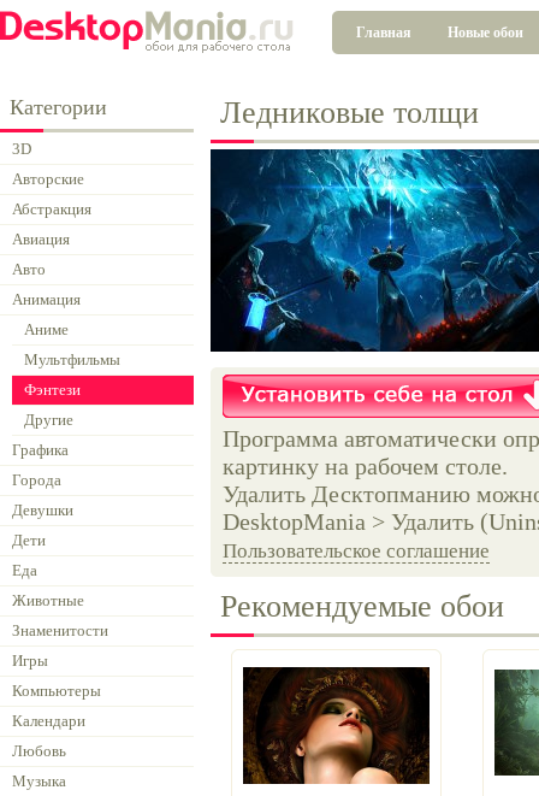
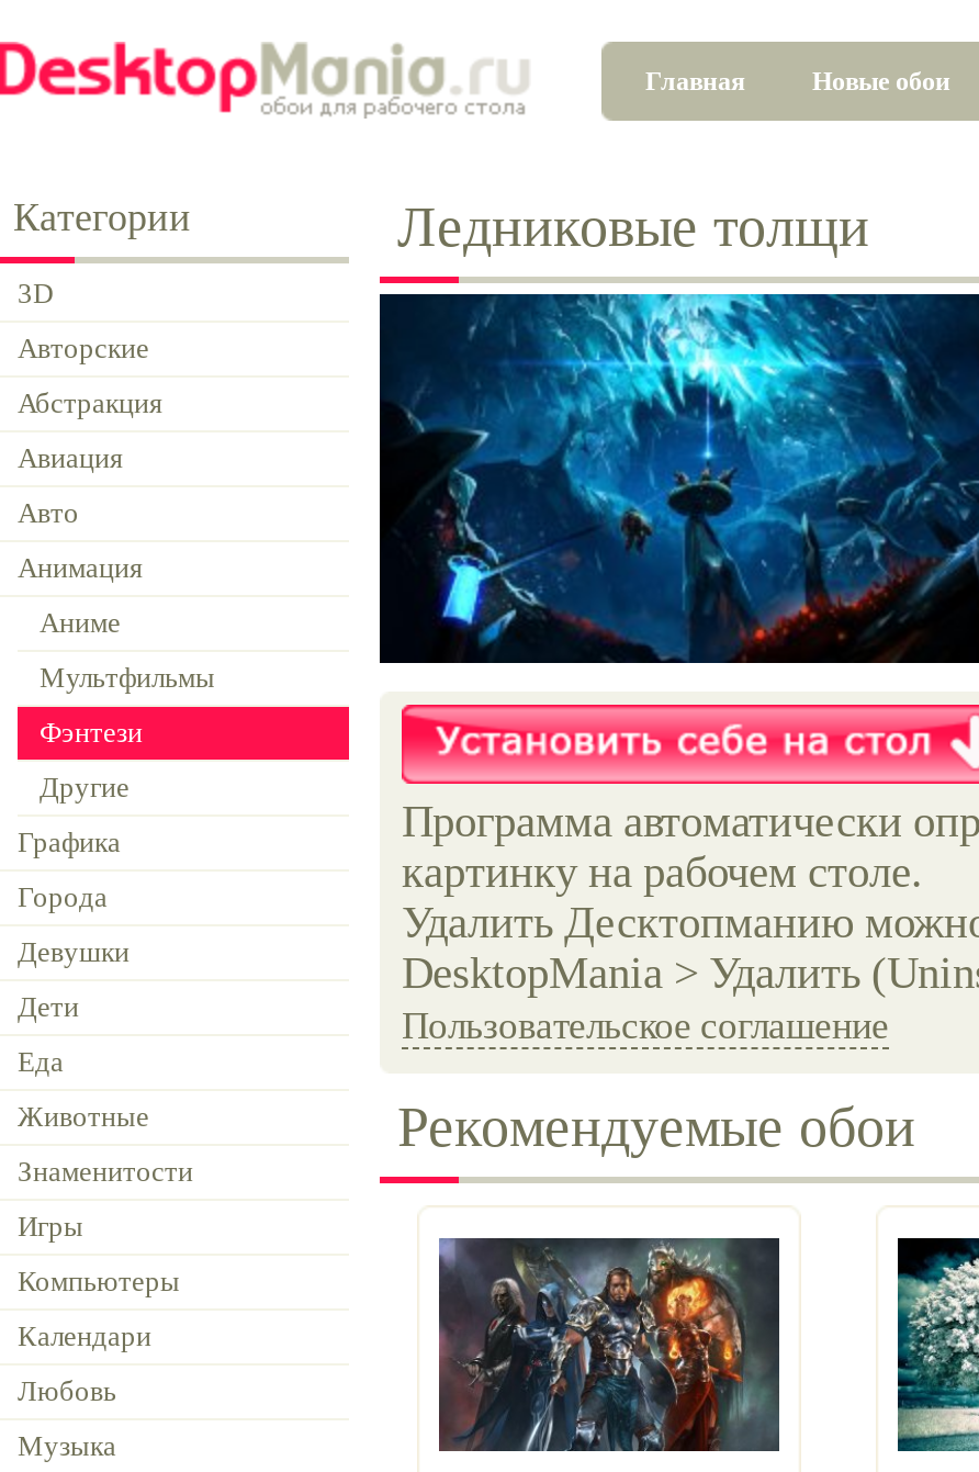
- [image]
+ [image]

- [image]
+ [image]
